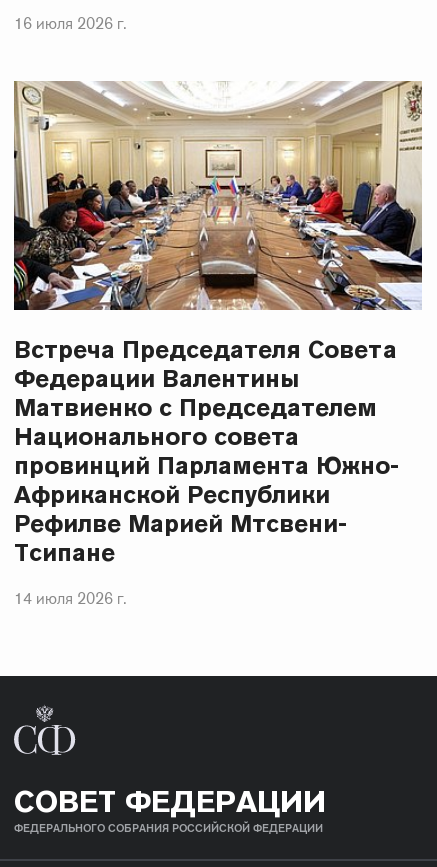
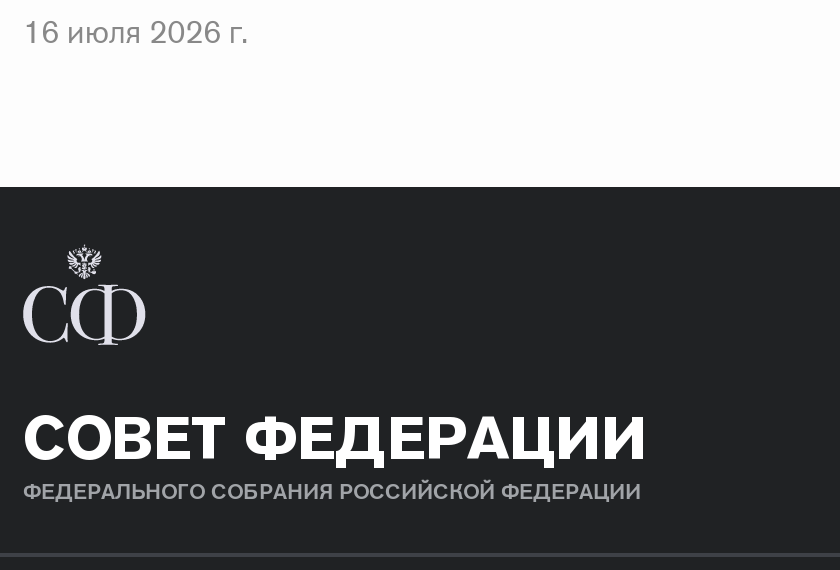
- [image]
- Встреча Председателя Совета
- Федерации Валентины
- Матвиенко с Председателем
- Национального совета
- провинций Парламента Южно-
- Африканской Республики
- Рефилве Марией Мтсвени-
- Тсипане
- 14 июля 2026 г.
